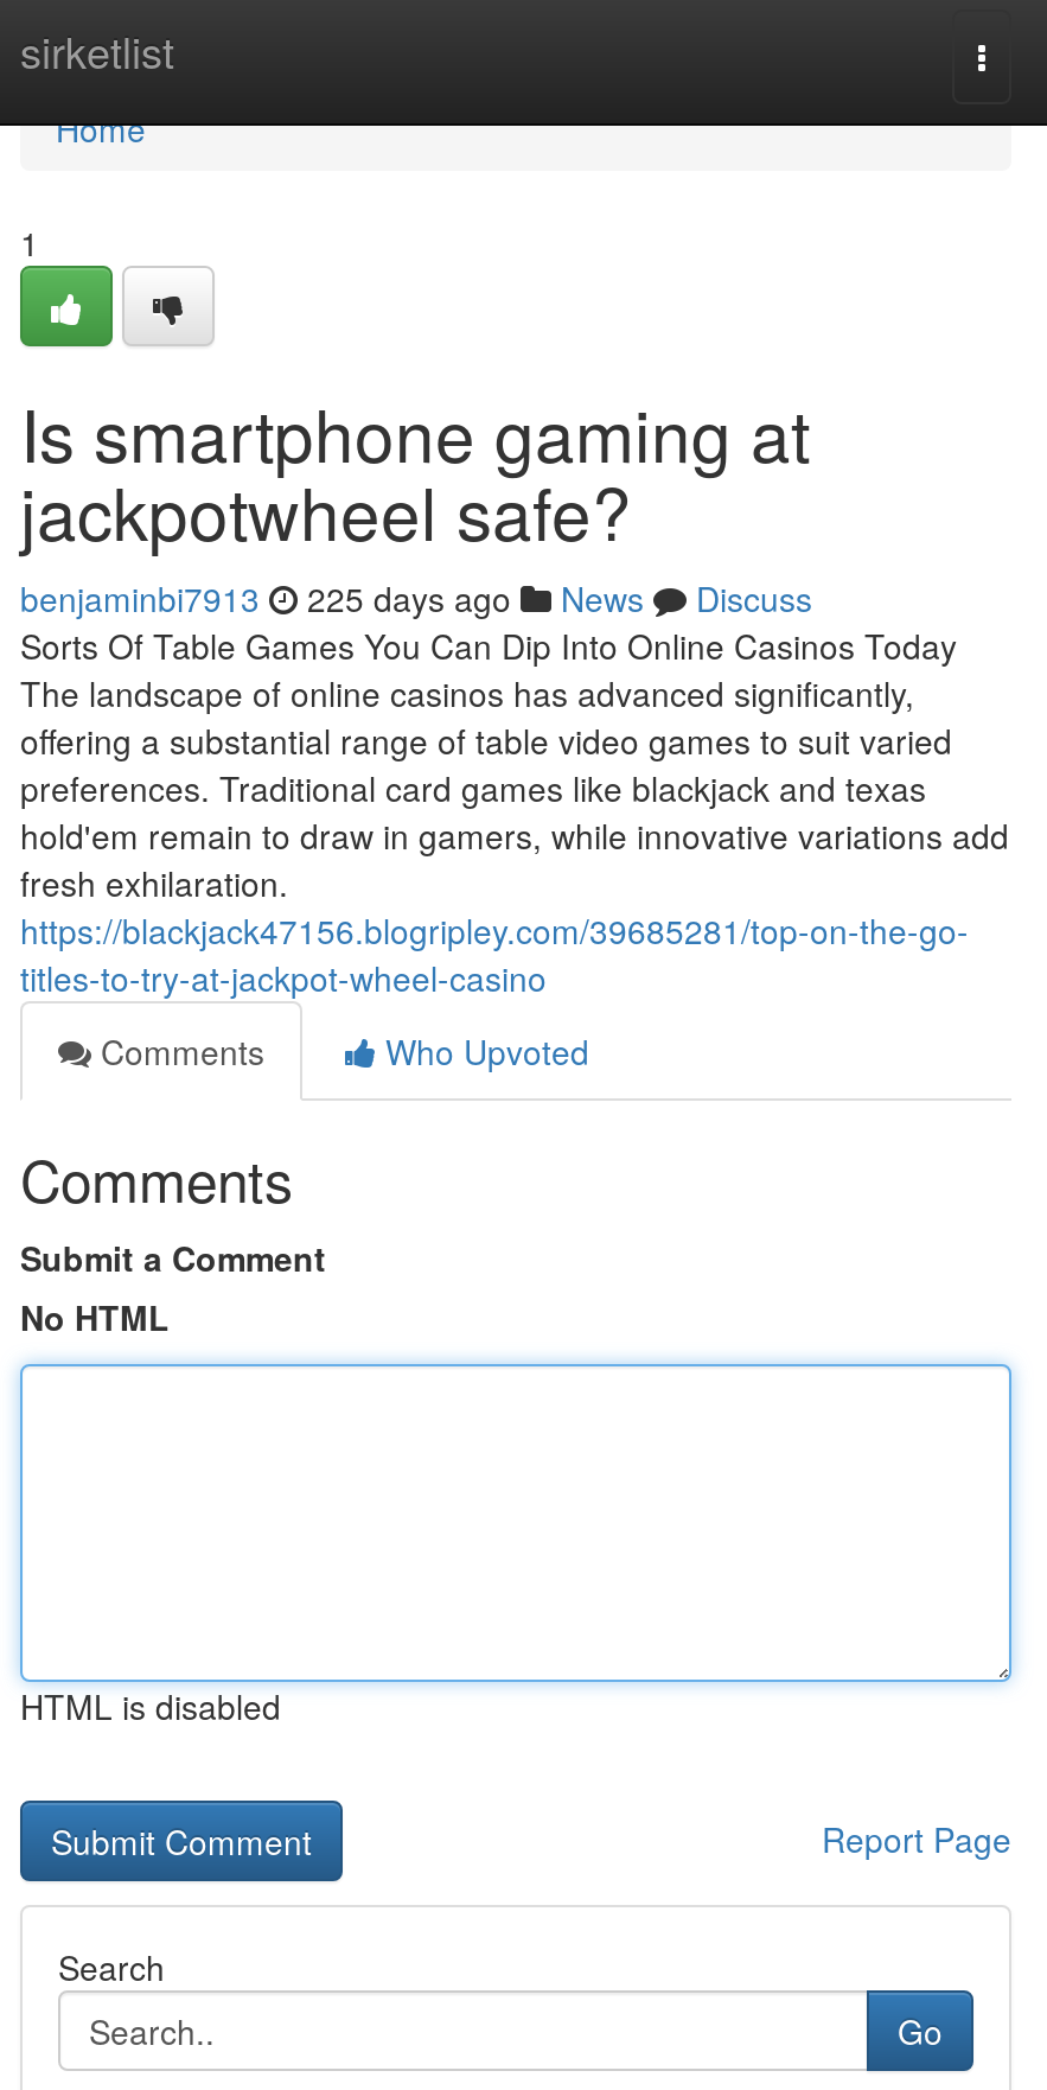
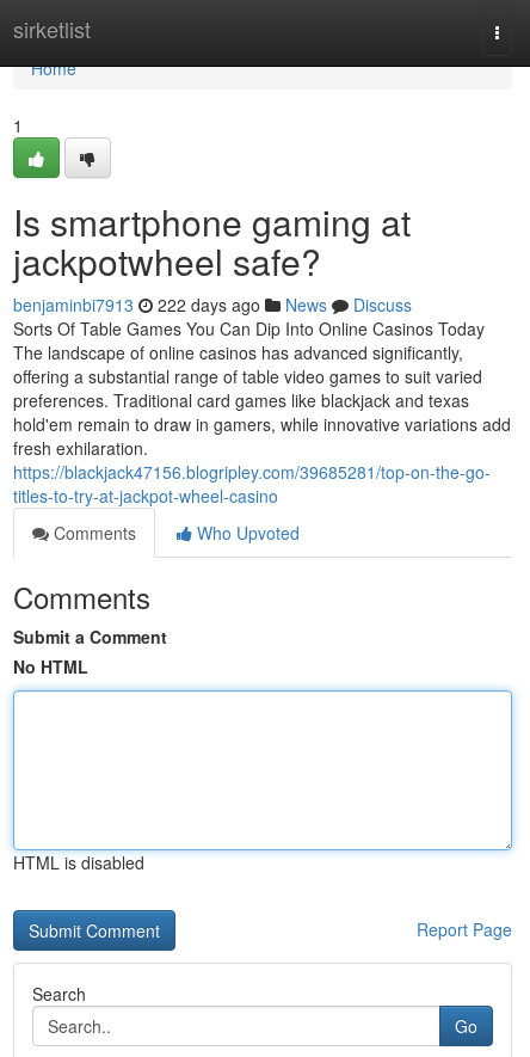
- benjaminbi7913 225 days ago News Discuss
+ benjaminbi7913 222 days ago News Discuss
